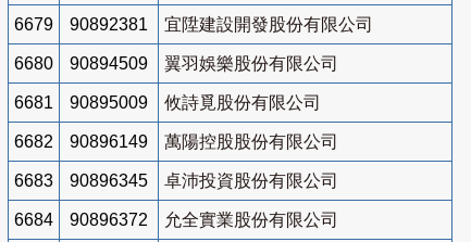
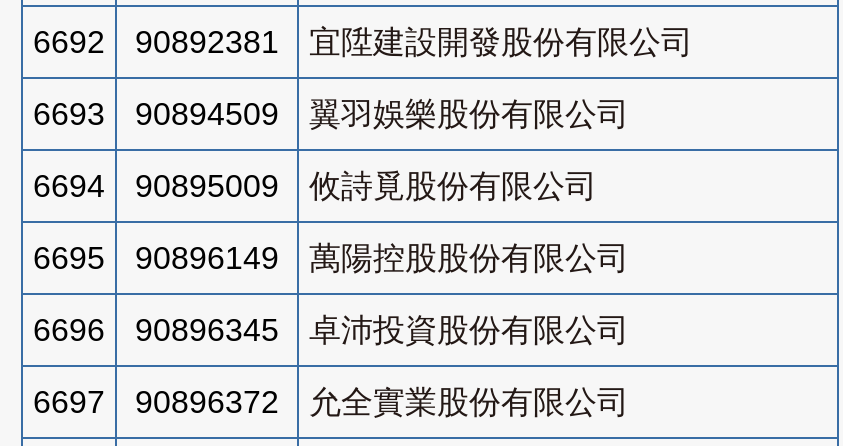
- 6679 90892381 宜陞建設開發股份有限公司
+ 6692 90892381 宜陞建設開發股份有限公司

- 6680 90894509 翼羽娛樂股份有限公司
+ 6693 90894509 翼羽娛樂股份有限公司

- 6681 90895009 攸詩覓股份有限公司
+ 6694 90895009 攸詩覓股份有限公司

- 6682 90896149 萬陽控股股份有限公司
+ 6695 90896149 萬陽控股股份有限公司

- 6683 90896345 卓沛投資股份有限公司
+ 6696 90896345 卓沛投資股份有限公司

- 6684 90896372 允全實業股份有限公司
+ 6697 90896372 允全實業股份有限公司
